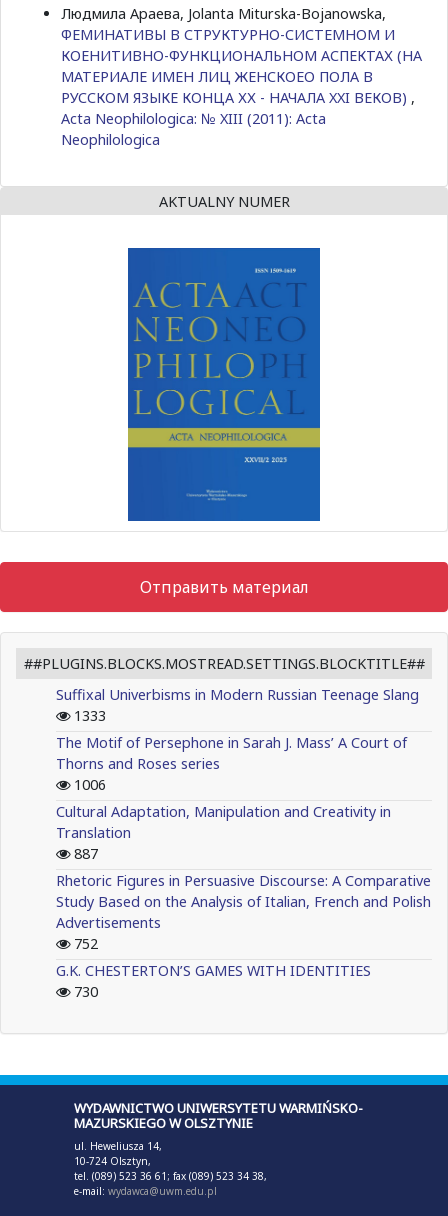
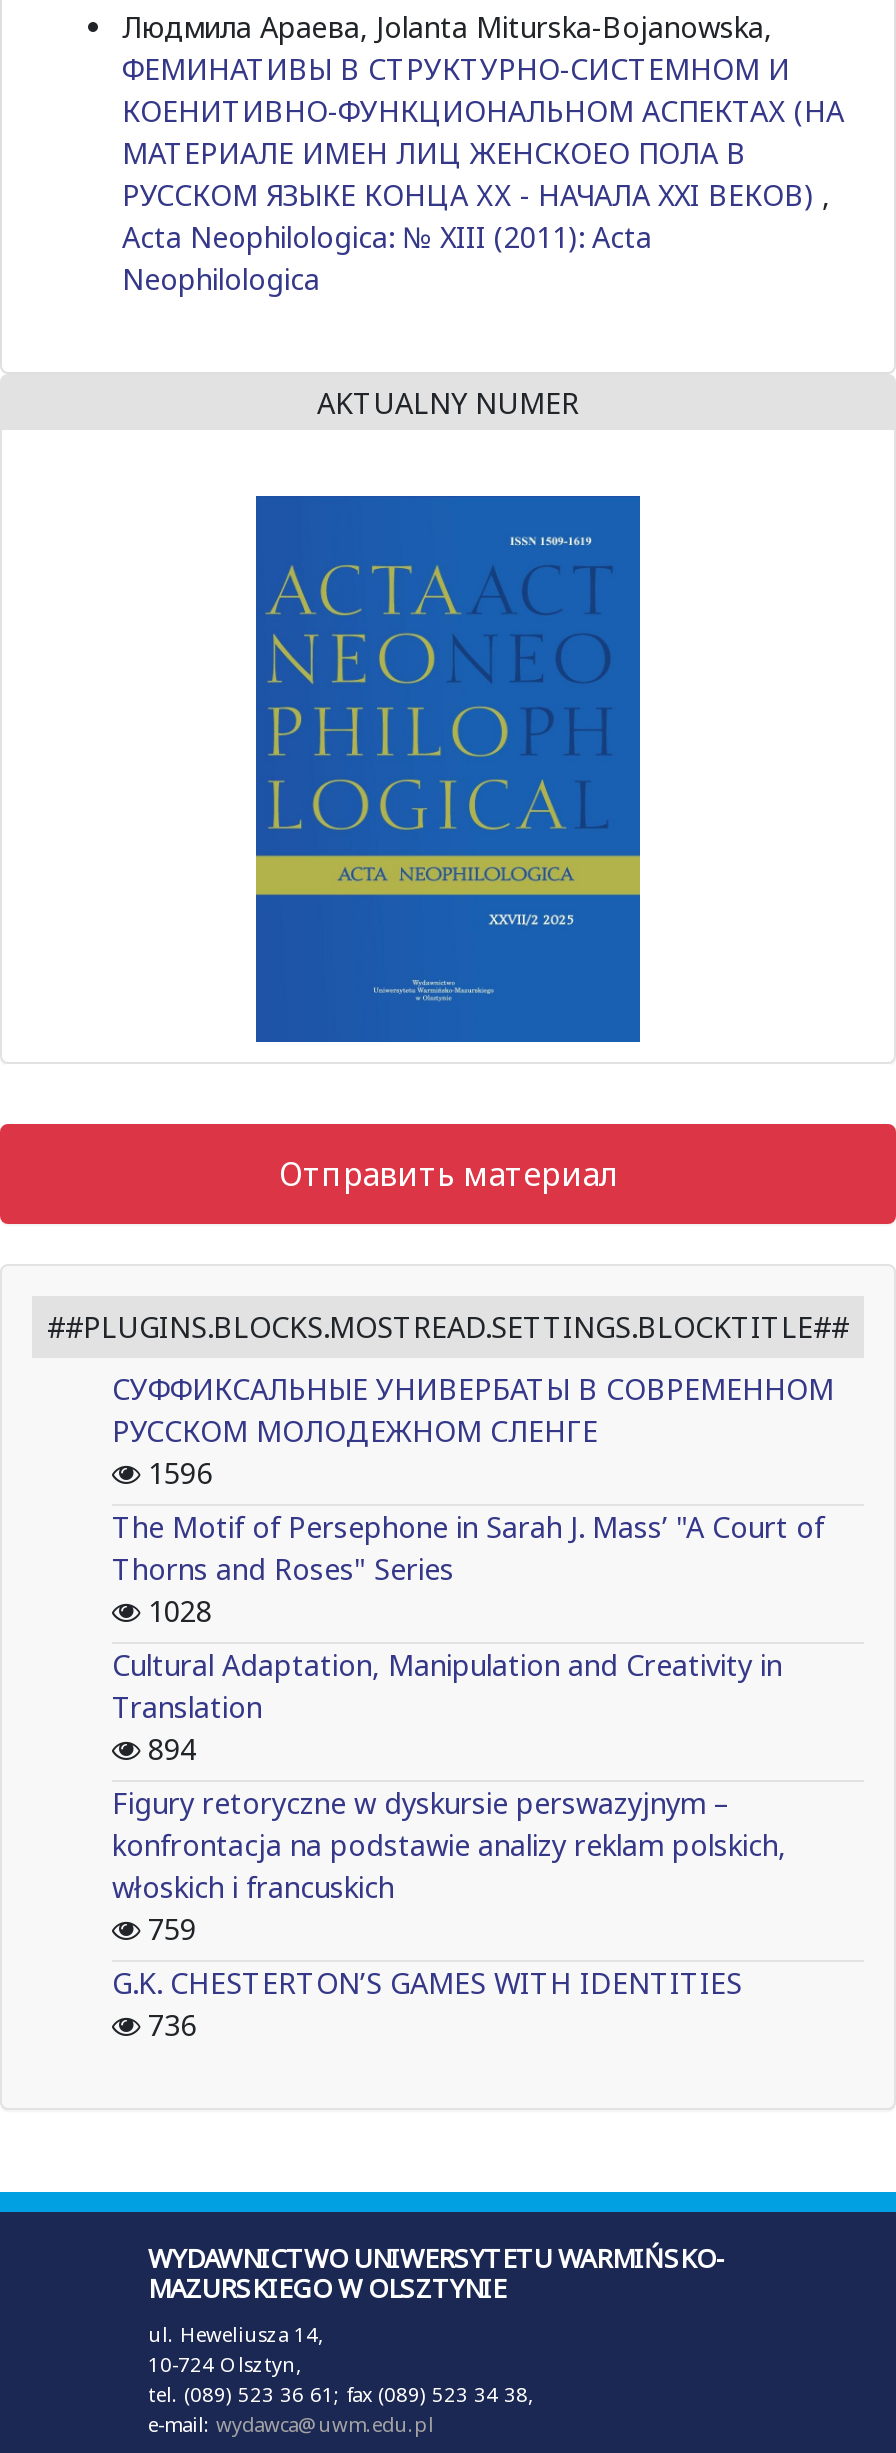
- Suffixal Univerbisms in Modern Russian Teenage Slang
- 1333
- The Motif of Persephone in Sarah J. Mass’ A Court of
- Thorns and Roses series
- 1006
+ СУФФИКСАЛЬНЫЕ УНИВЕРБАТЫ В СОВРЕМЕННОМ
+ РУССКОМ МОЛОДЕЖНОМ СЛЕНГЕ
+ 1596
+ The Motif of Persephone in Sarah J. Mass’ "A Court of
+ Thorns and Roses" Series
+ 1028

- 887
- Rhetoric Figures in Persuasive Discourse: A Comparative
- Study Based on the Analysis of Italian, French and Polish
- Advertisements
- 752
+ 894
+ Figury retoryczne w dyskursie perswazyjnym –
+ konfrontacja na podstawie analizy reklam polskich,
+ włoskich i francuskich
+ 759

- 730
+ 736
